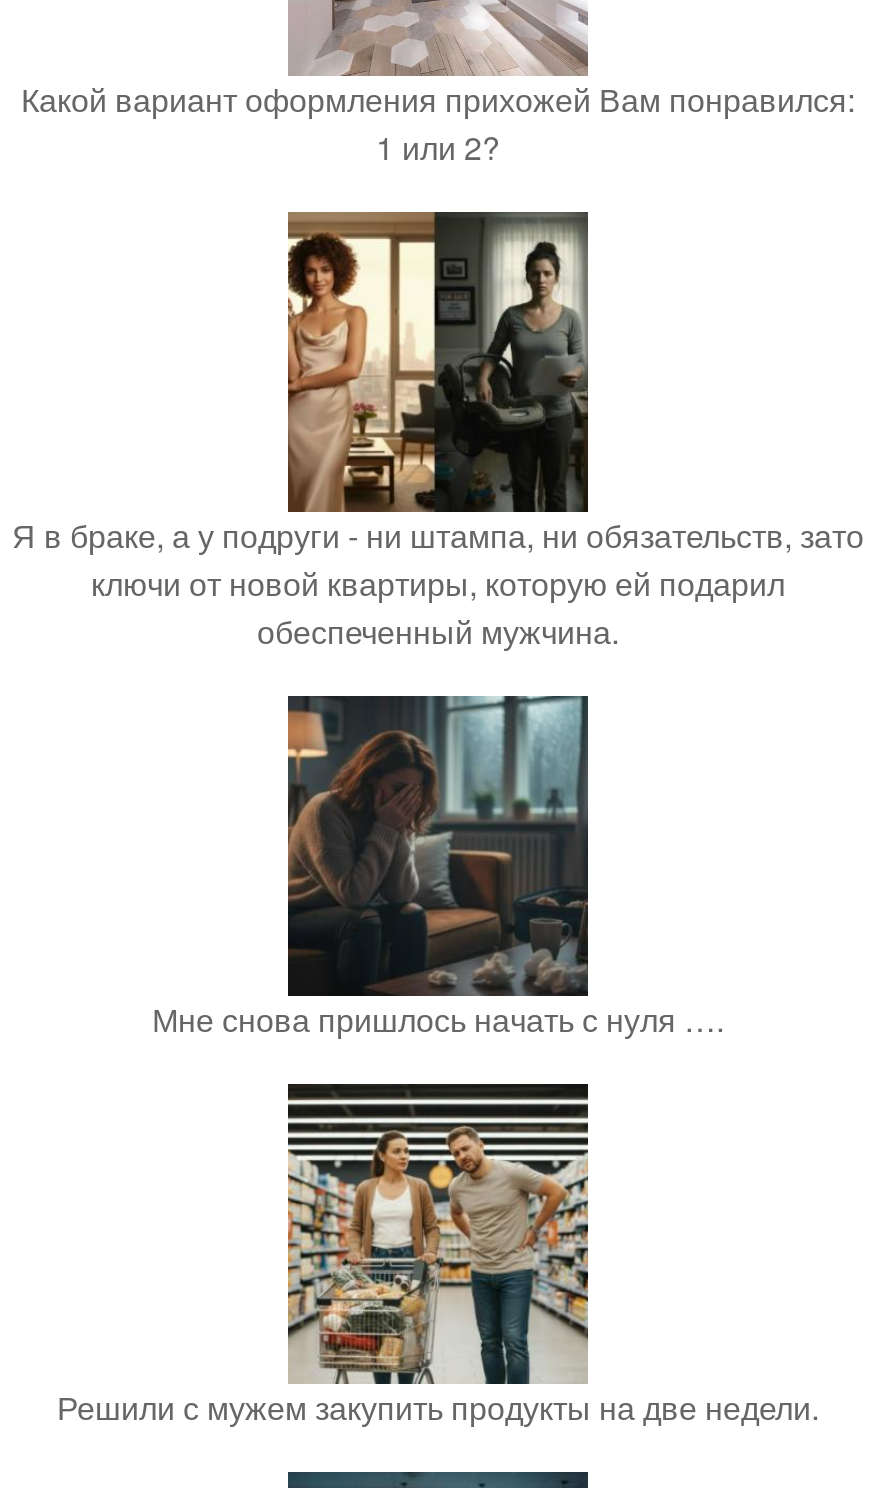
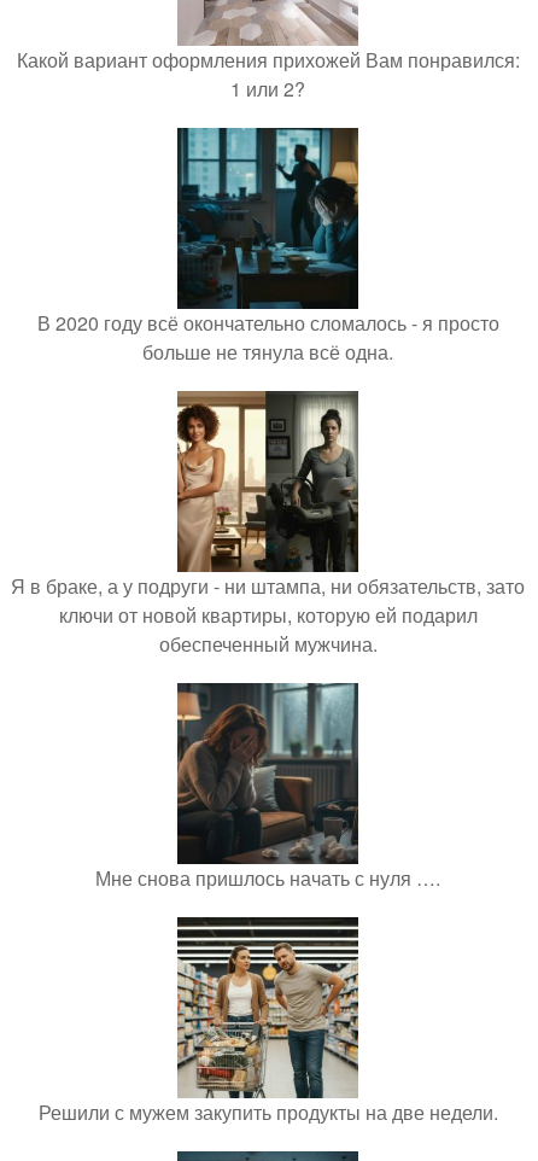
+ [image]
+ В 2020 году всё окончательно сломалось - я просто
+ больше не тянула всё одна.
